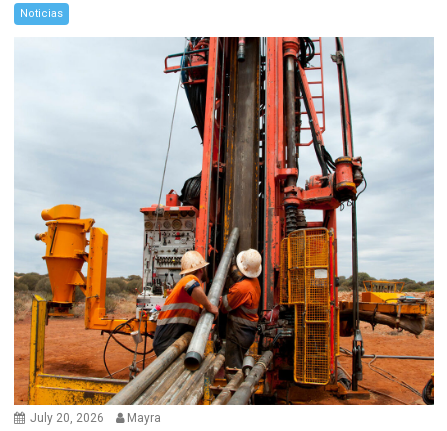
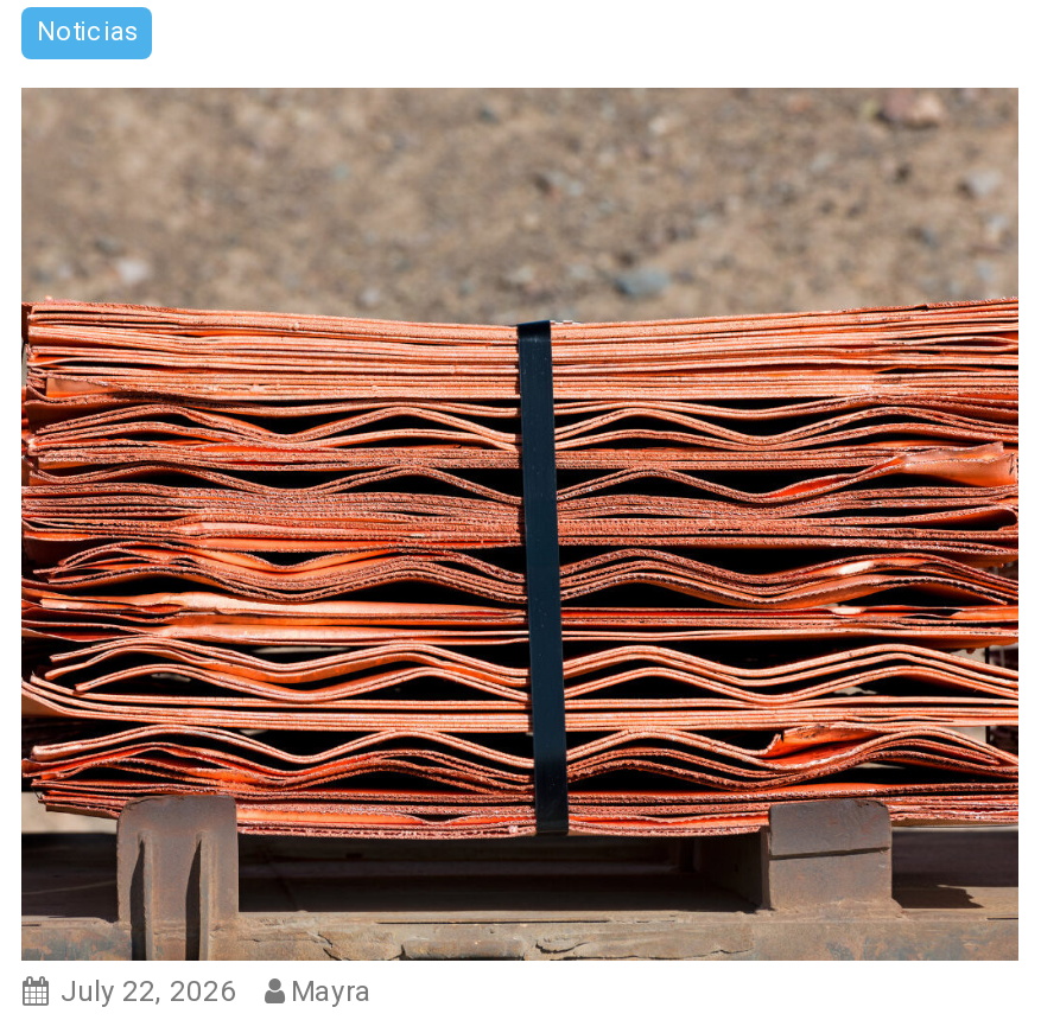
- [image]
- July 20, 2026 Mayra
+ [image]
+ July 22, 2026 Mayra
